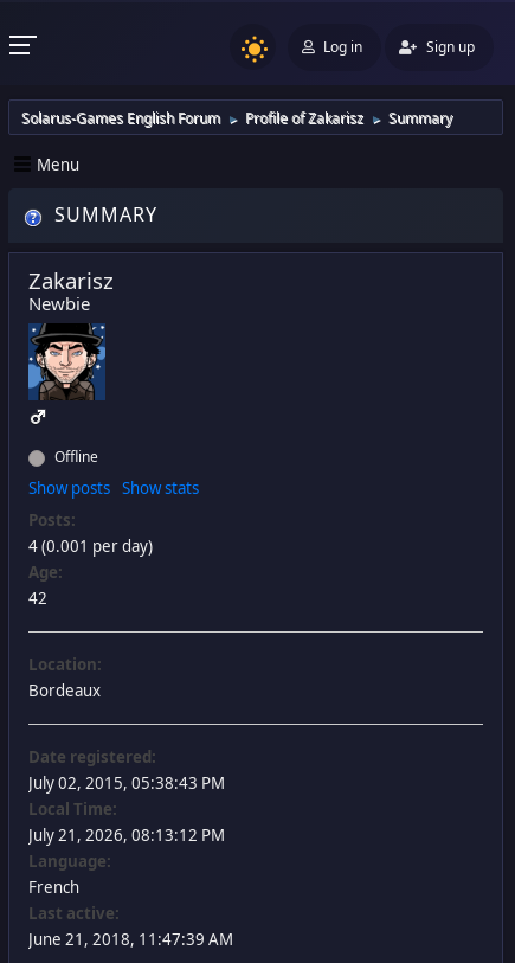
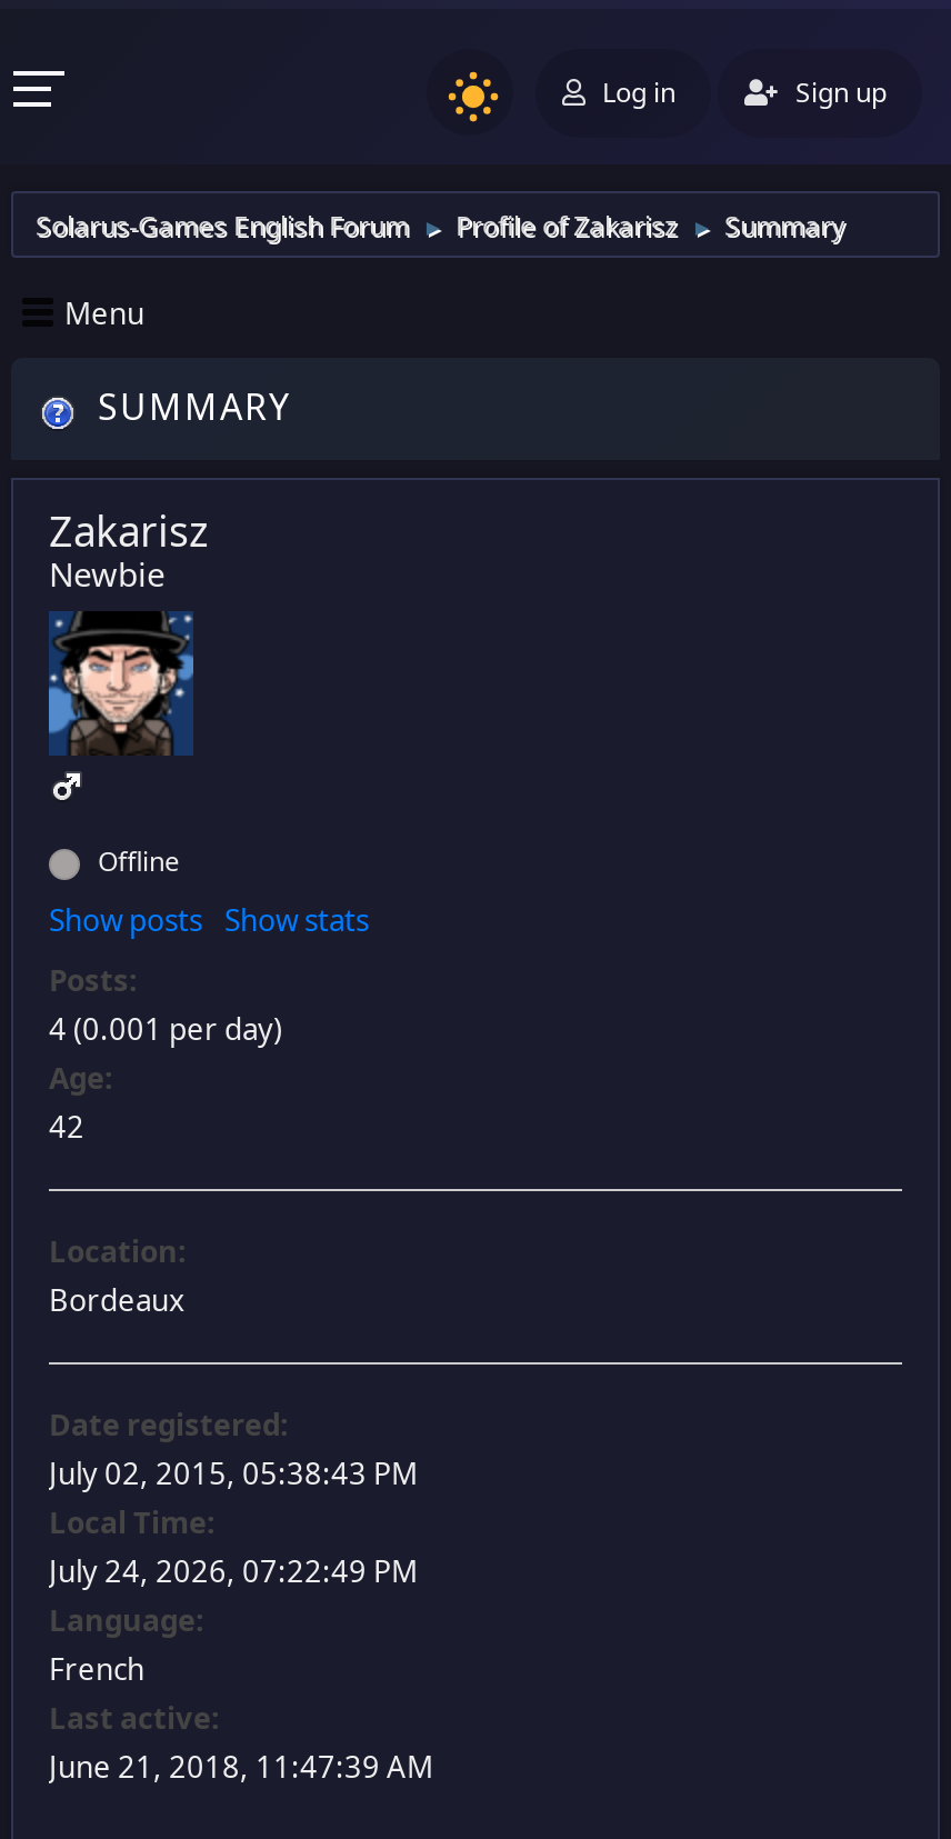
- July 21, 2026, 08:13:12 PM
+ July 24, 2026, 07:22:49 PM
